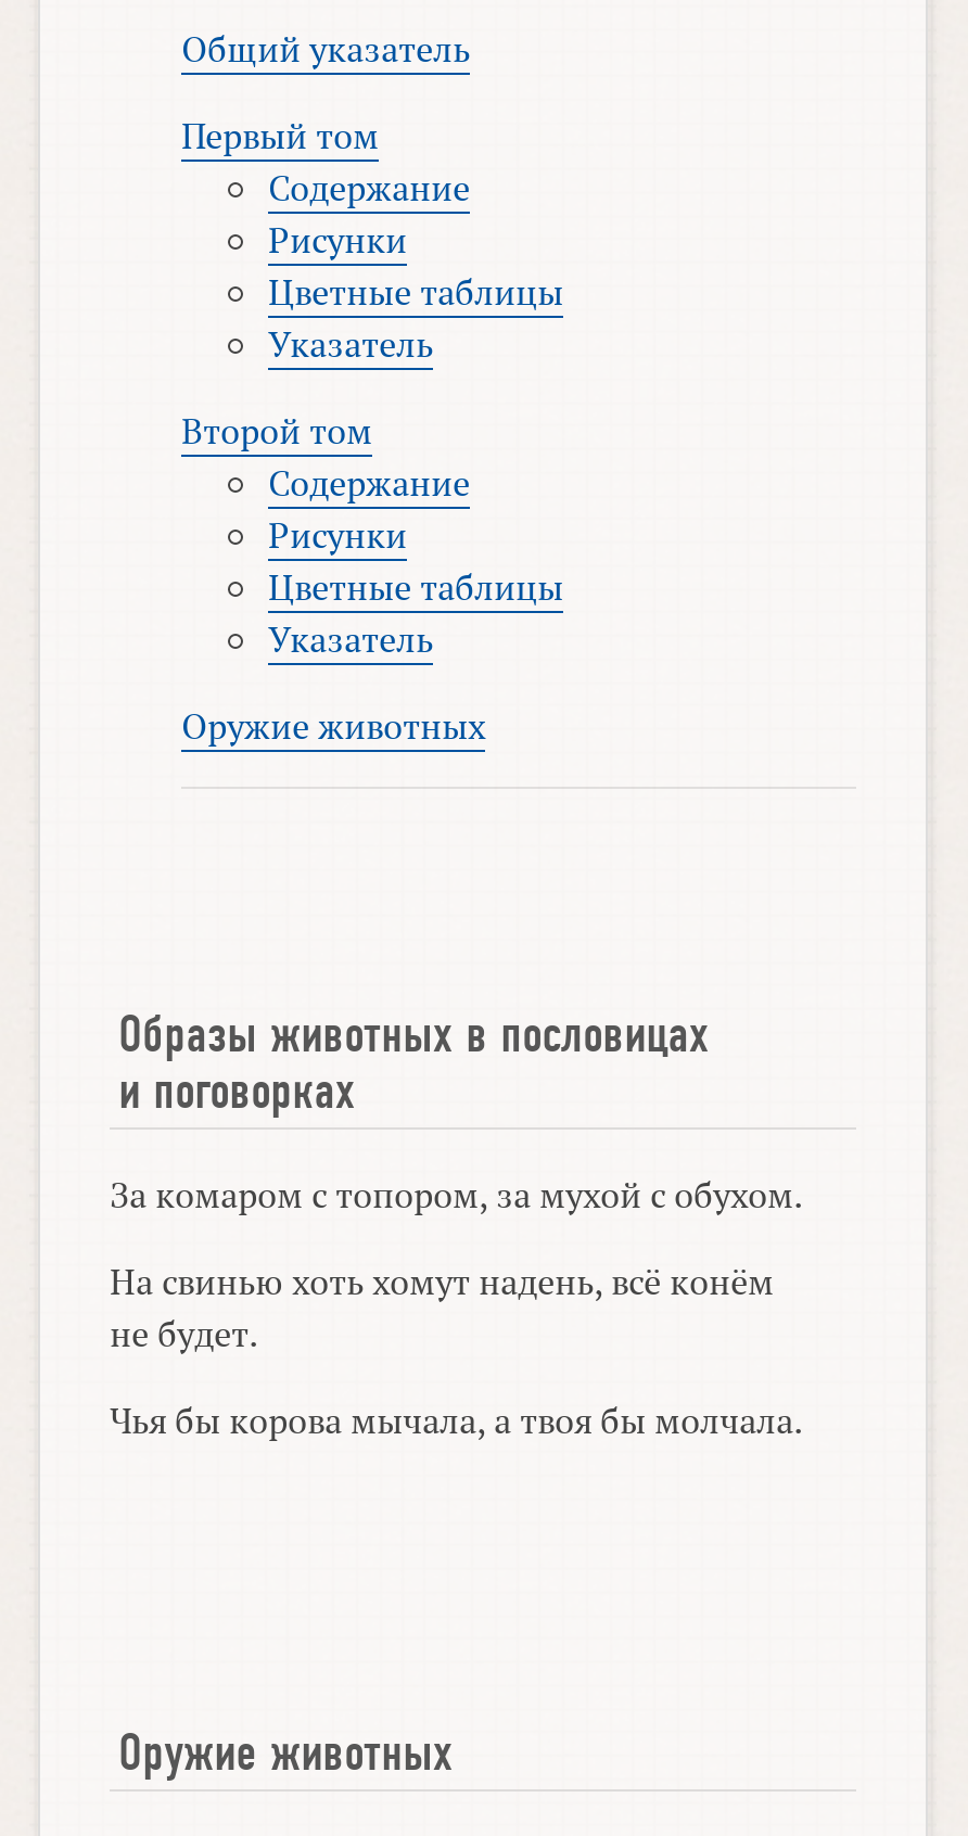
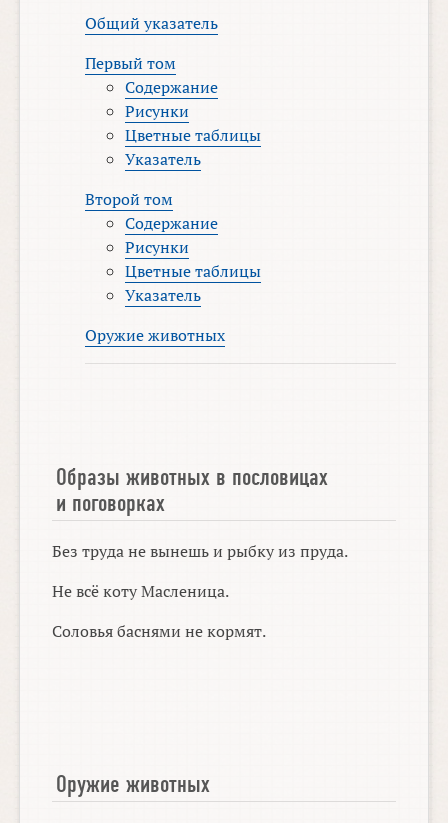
- За комаром с топором, за мухой с обухом.
+ Без труда не вынешь и рыбку из пруда.

- На свинью хоть хомут надень, всё конём
- не будет.
+ Не всё коту Масленица.

- Чья бы корова мычала, а твоя бы молчала.
+ Соловья баснями не кормят.
